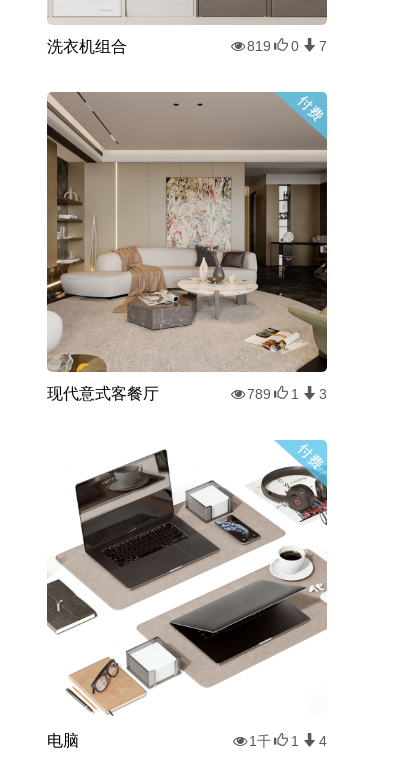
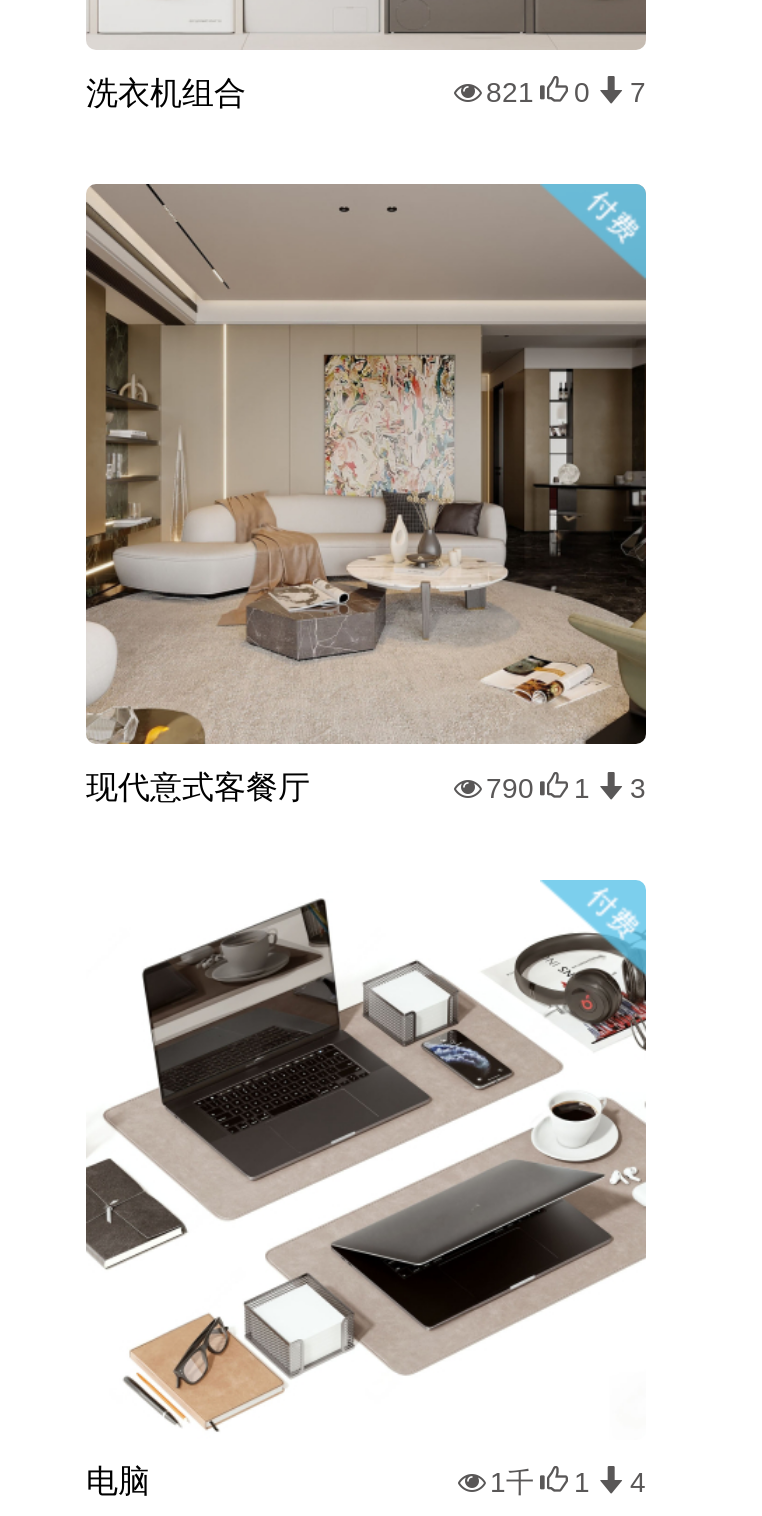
- 819 0 7
+ 821 0 7

- 789 1 3
+ 790 1 3
